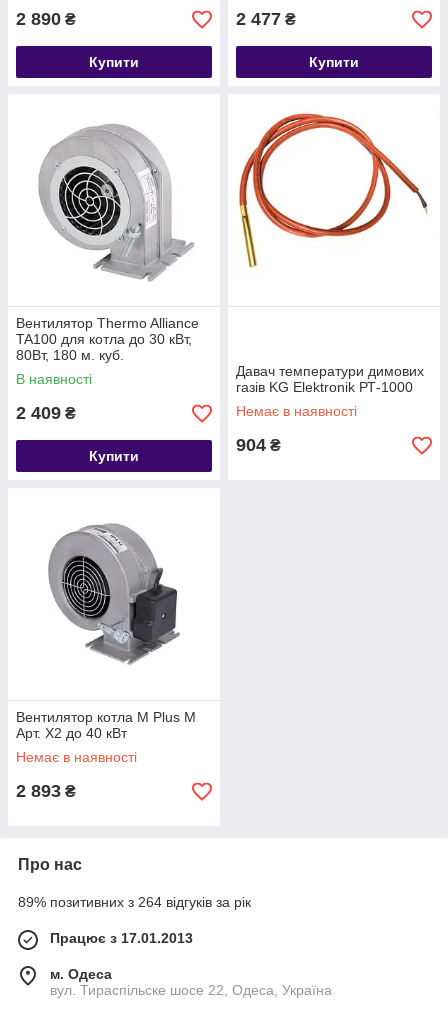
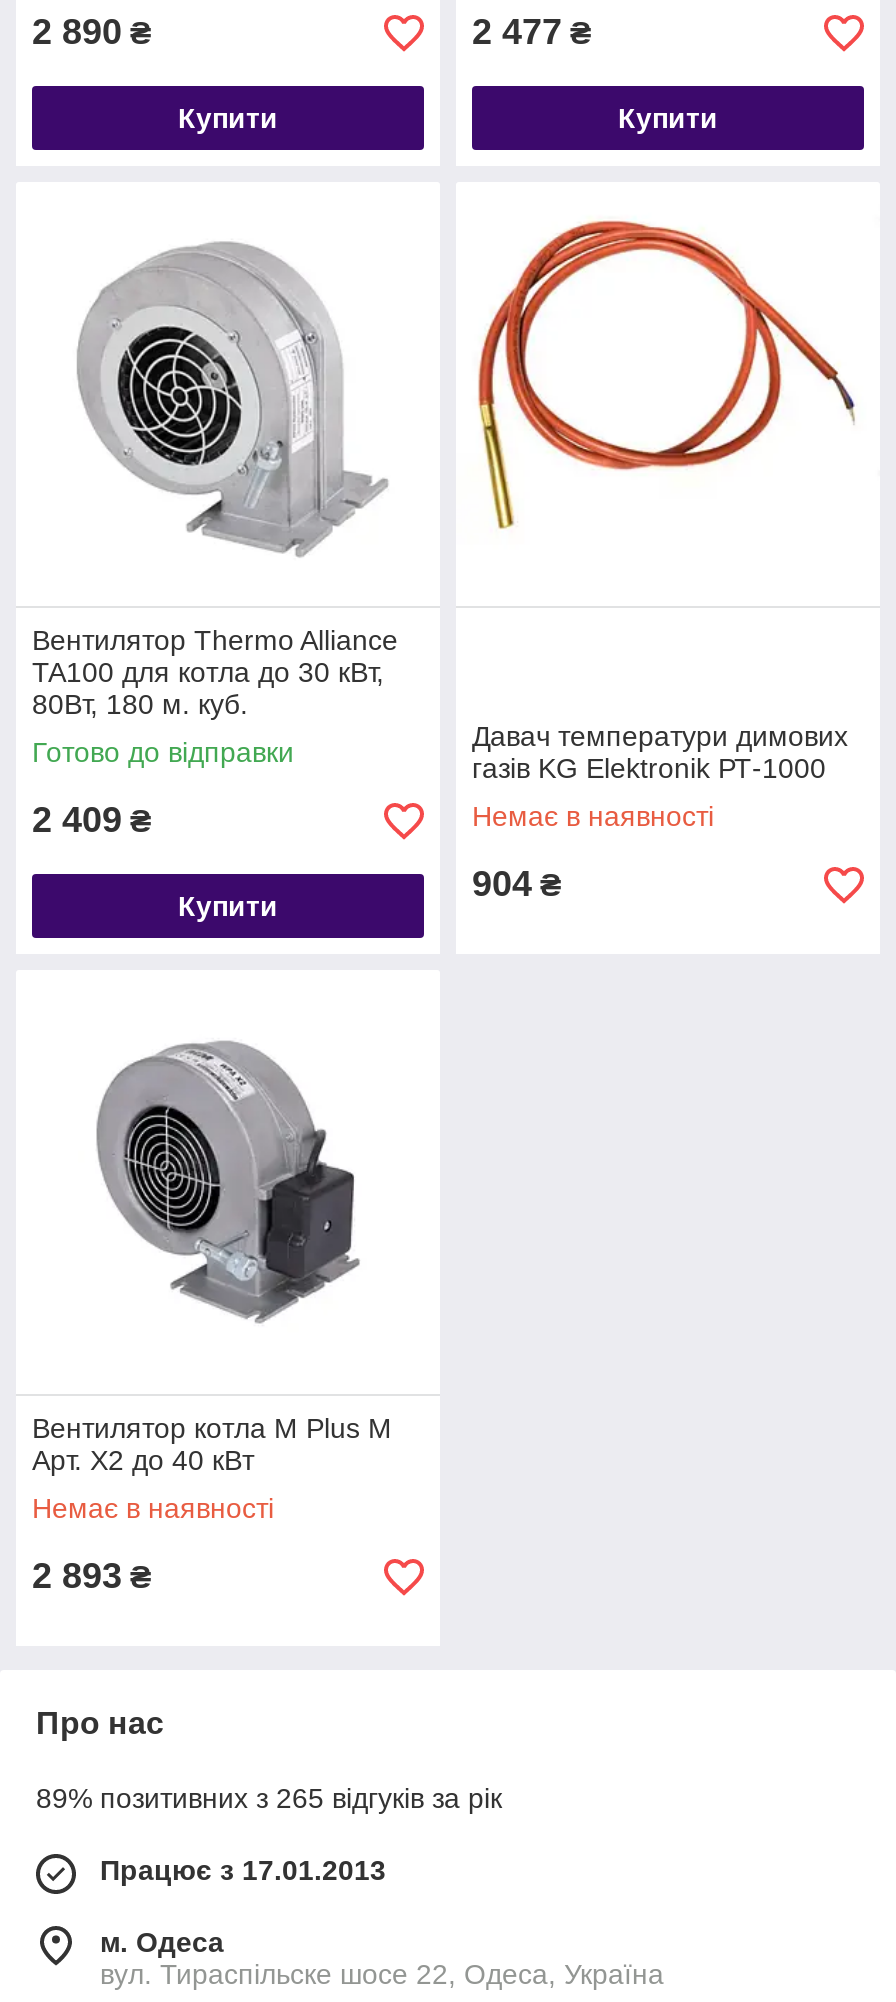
- В наявності
+ Готово до відправки

- 89% позитивних з 264 відгуків за рік
+ 89% позитивних з 265 відгуків за рік
